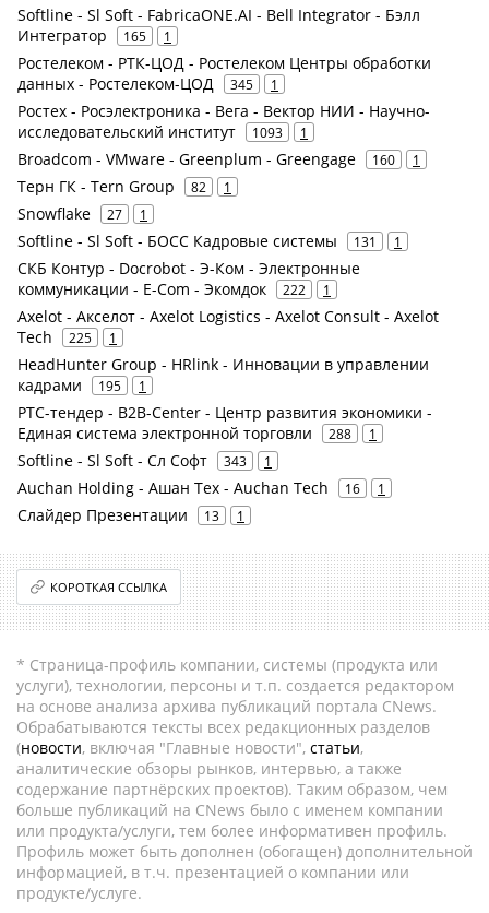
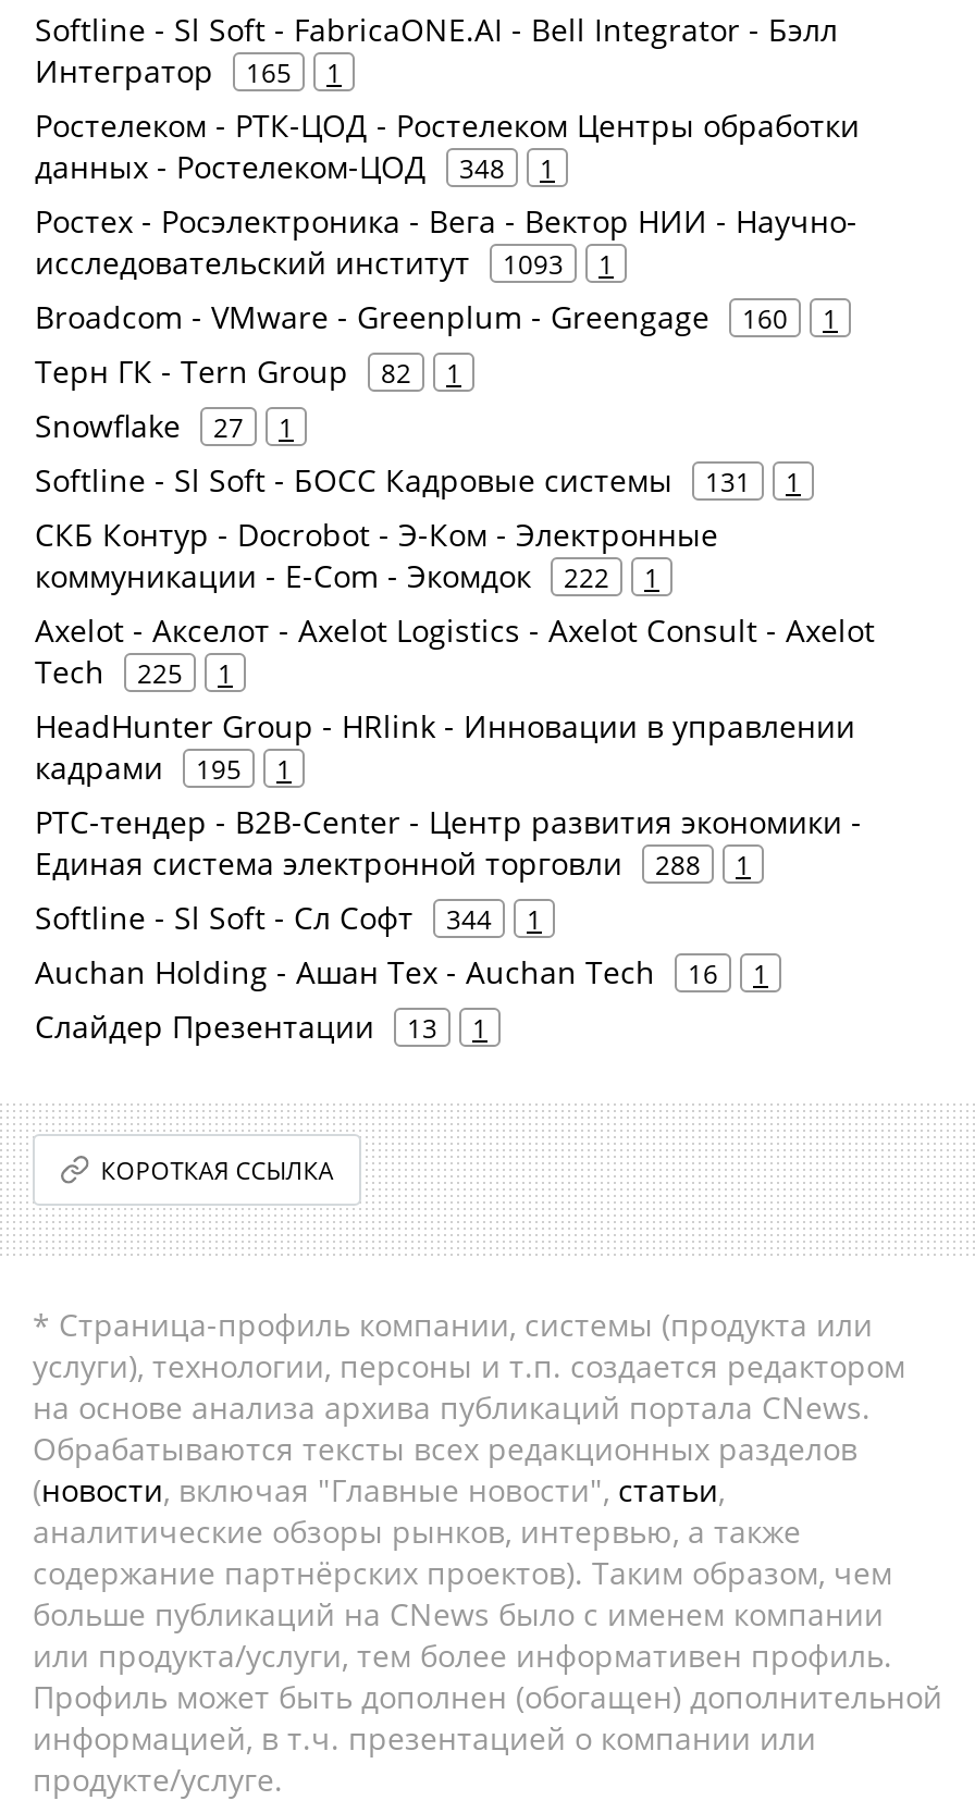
- данных - Ростелеком-ЦОД 345 1
+ данных - Ростелеком-ЦОД 348 1

- Softline - Sl Soft - Сл Софт 343 1
+ Softline - Sl Soft - Сл Софт 344 1
